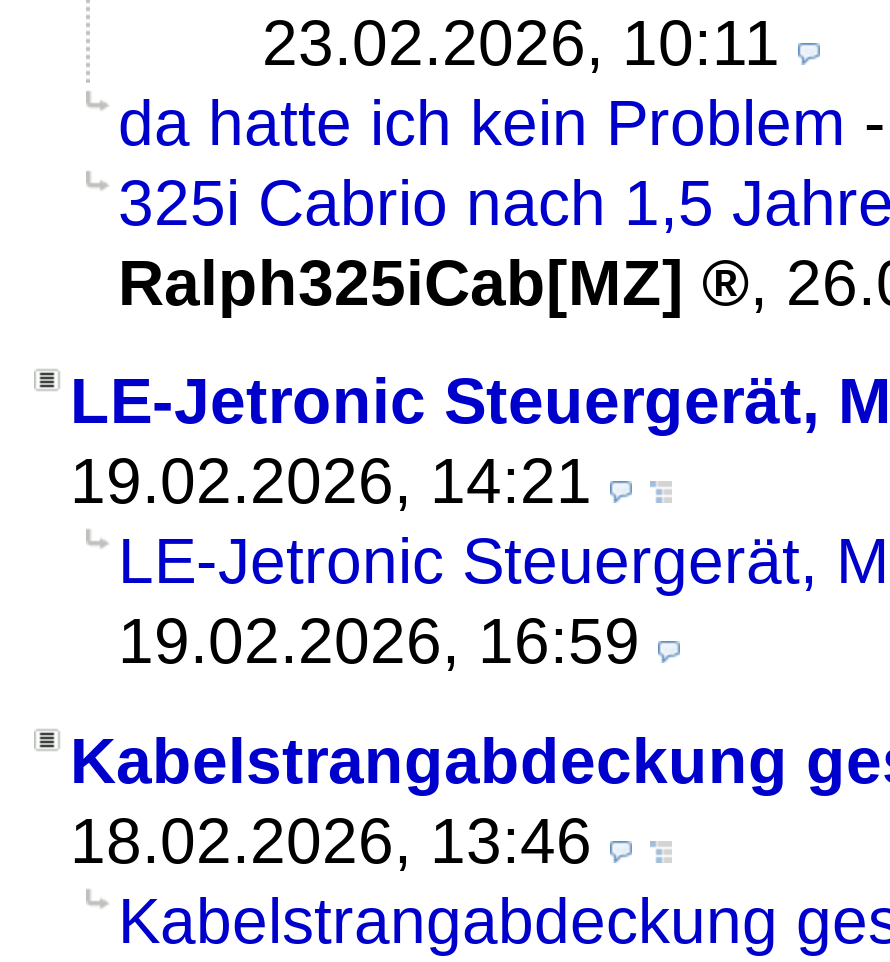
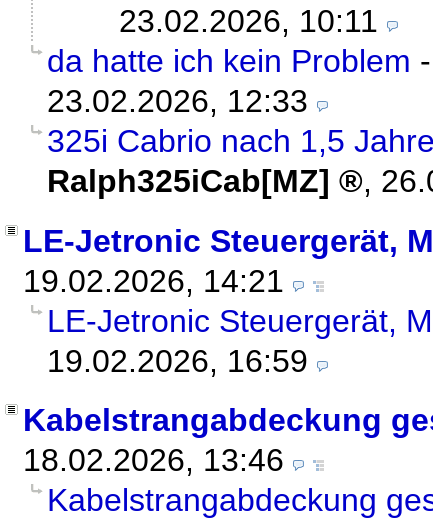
+ 23.02.2026, 12:33
